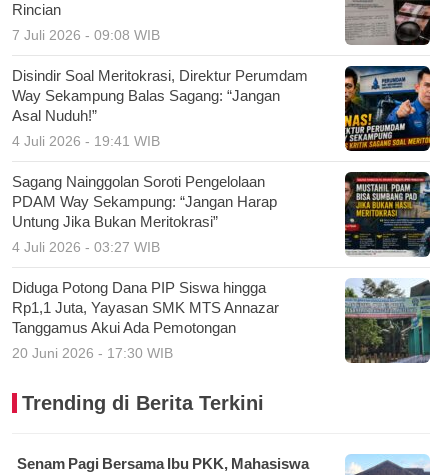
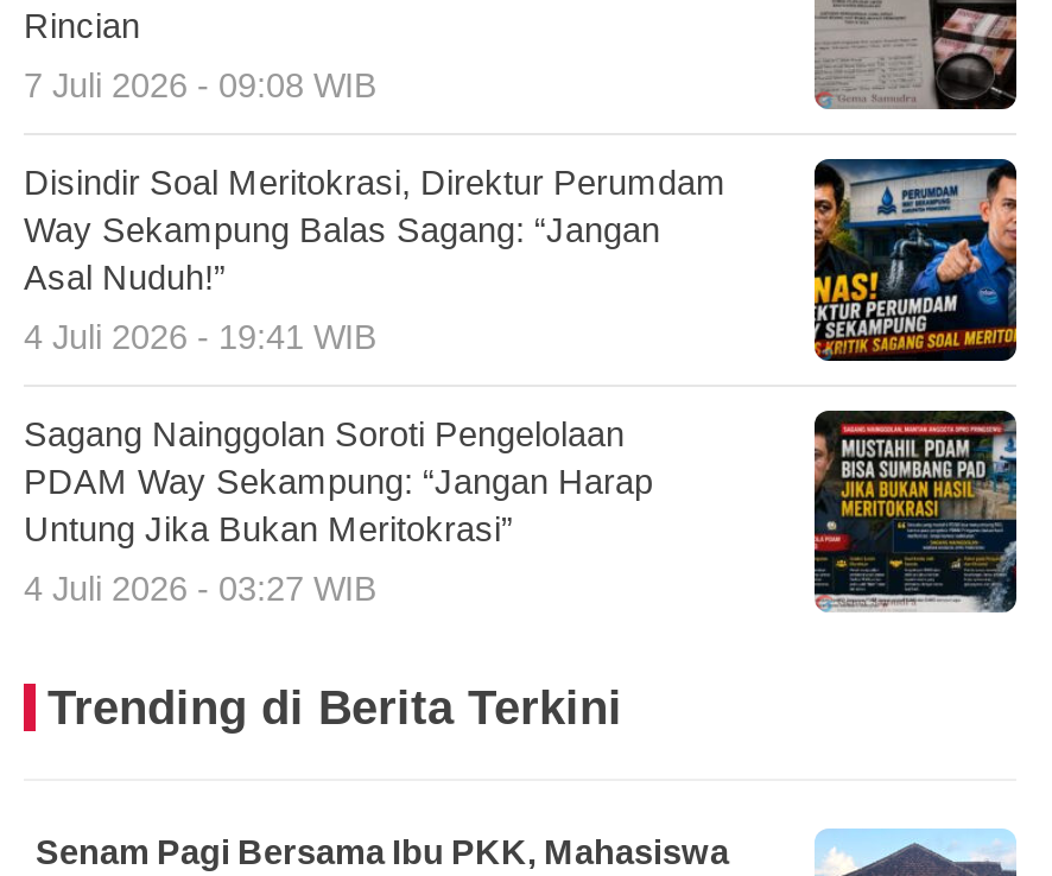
- Diduga Potong Dana PIP Siswa hingga
- Rp1,1 Juta, Yayasan SMK MTS Annazar
- Tanggamus Akui Ada Pemotongan
- 20 Juni 2026 - 17:30 WIB

- [image]
